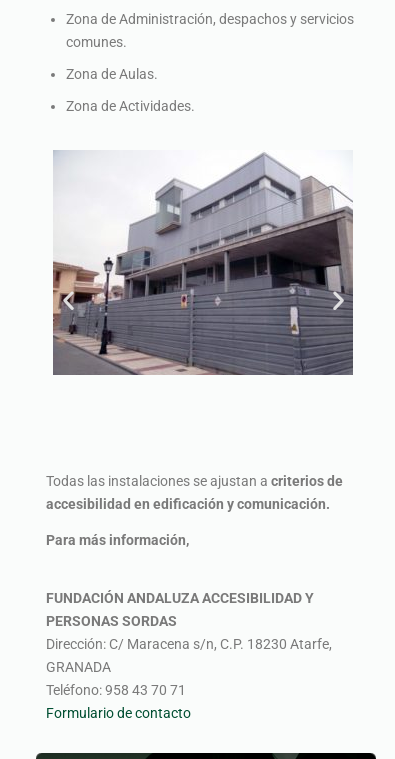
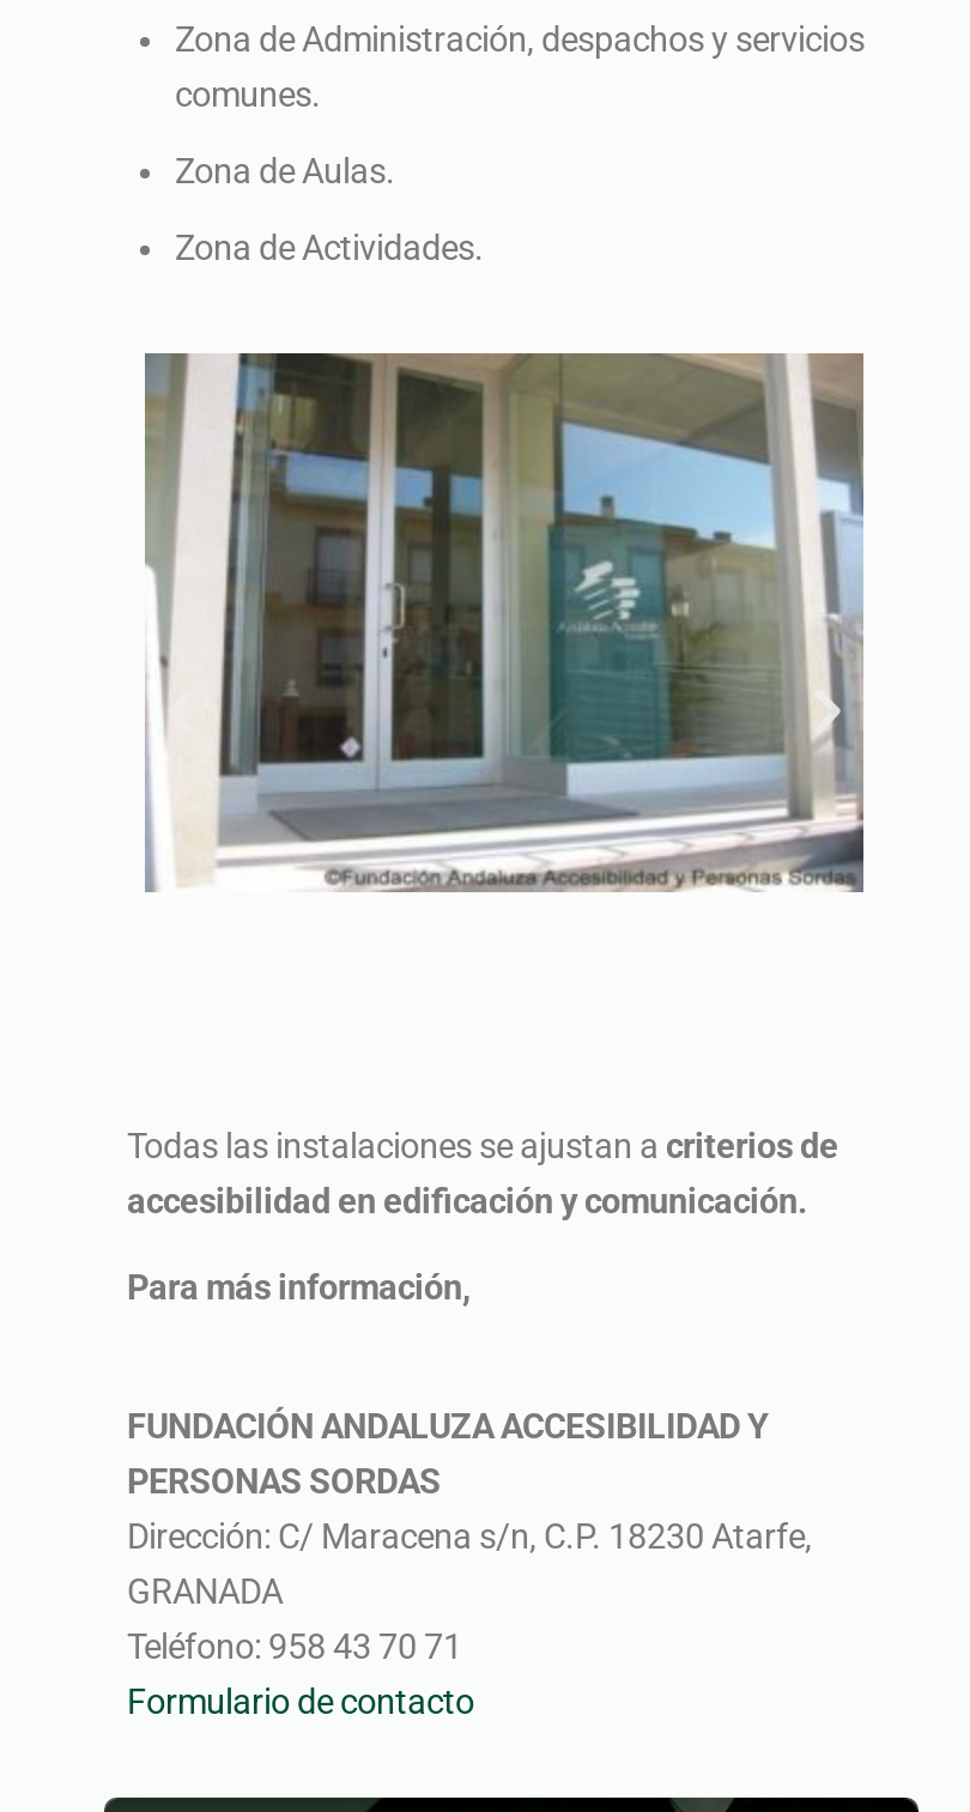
- [image]
+ [image]
